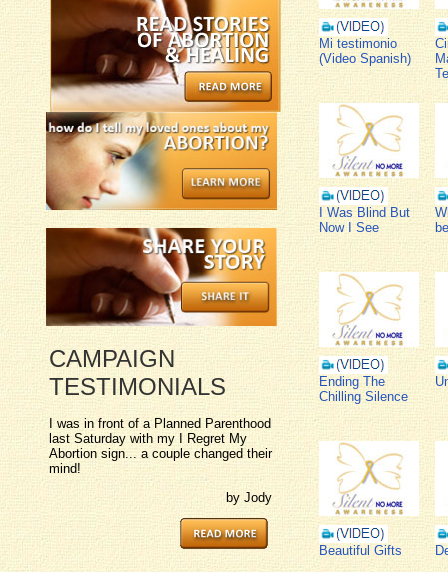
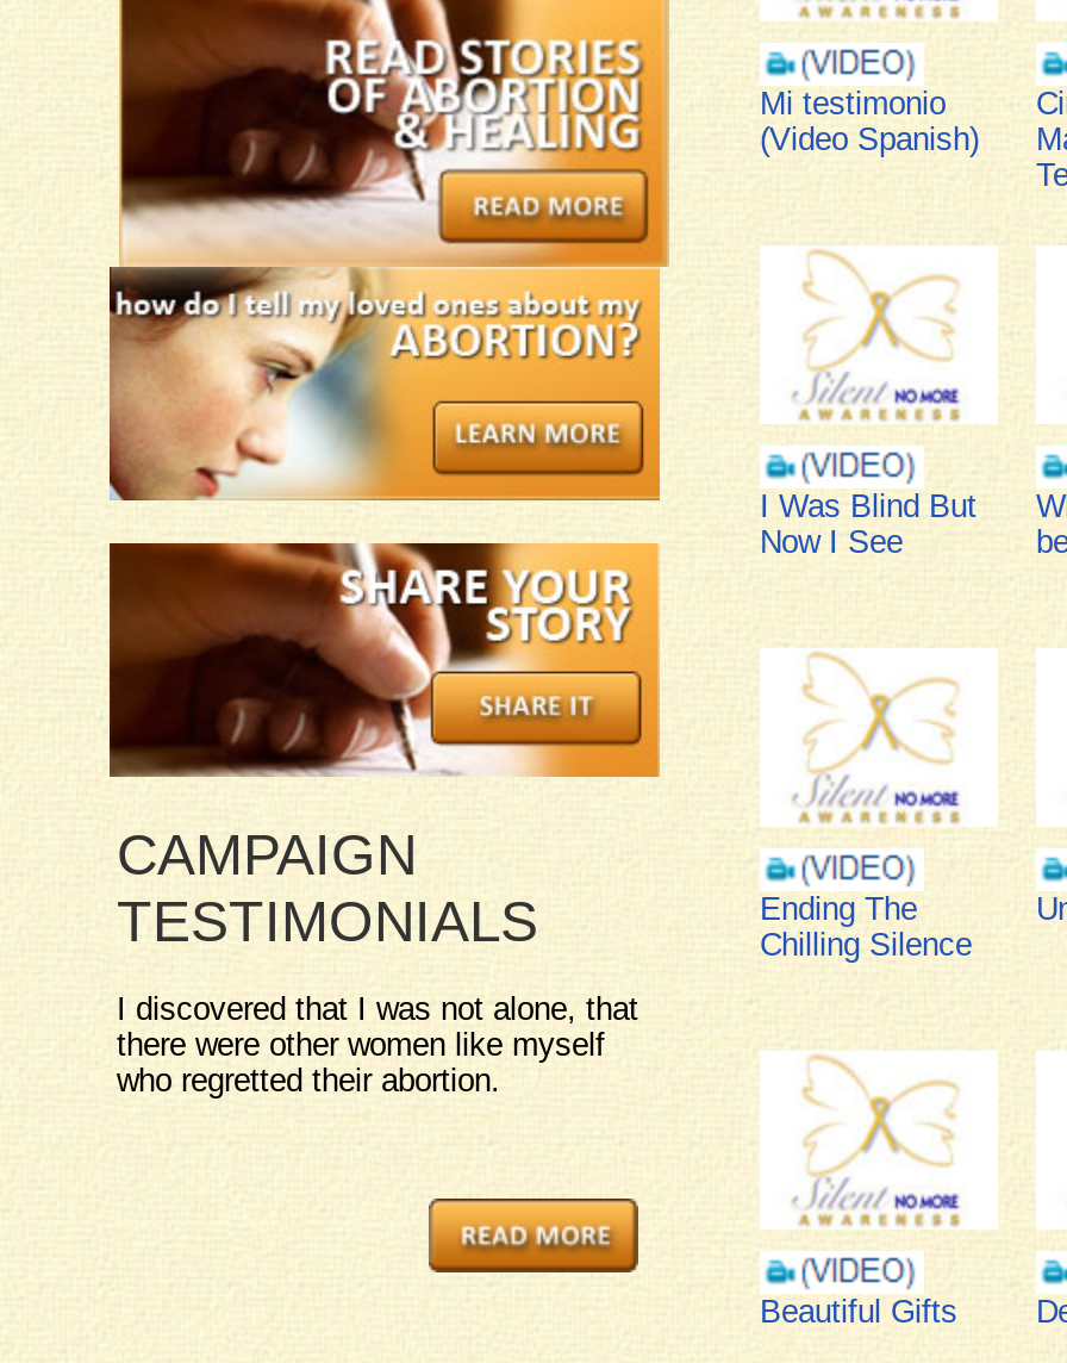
- I was in front of a Planned Parenthood
- last Saturday with my I Regret My
- Abortion sign... a couple changed their
- mind!
- by Jody
+ I discovered that I was not alone, that
+ there were other women like myself
+ who regretted their abortion.

- [image]
+ [image]
